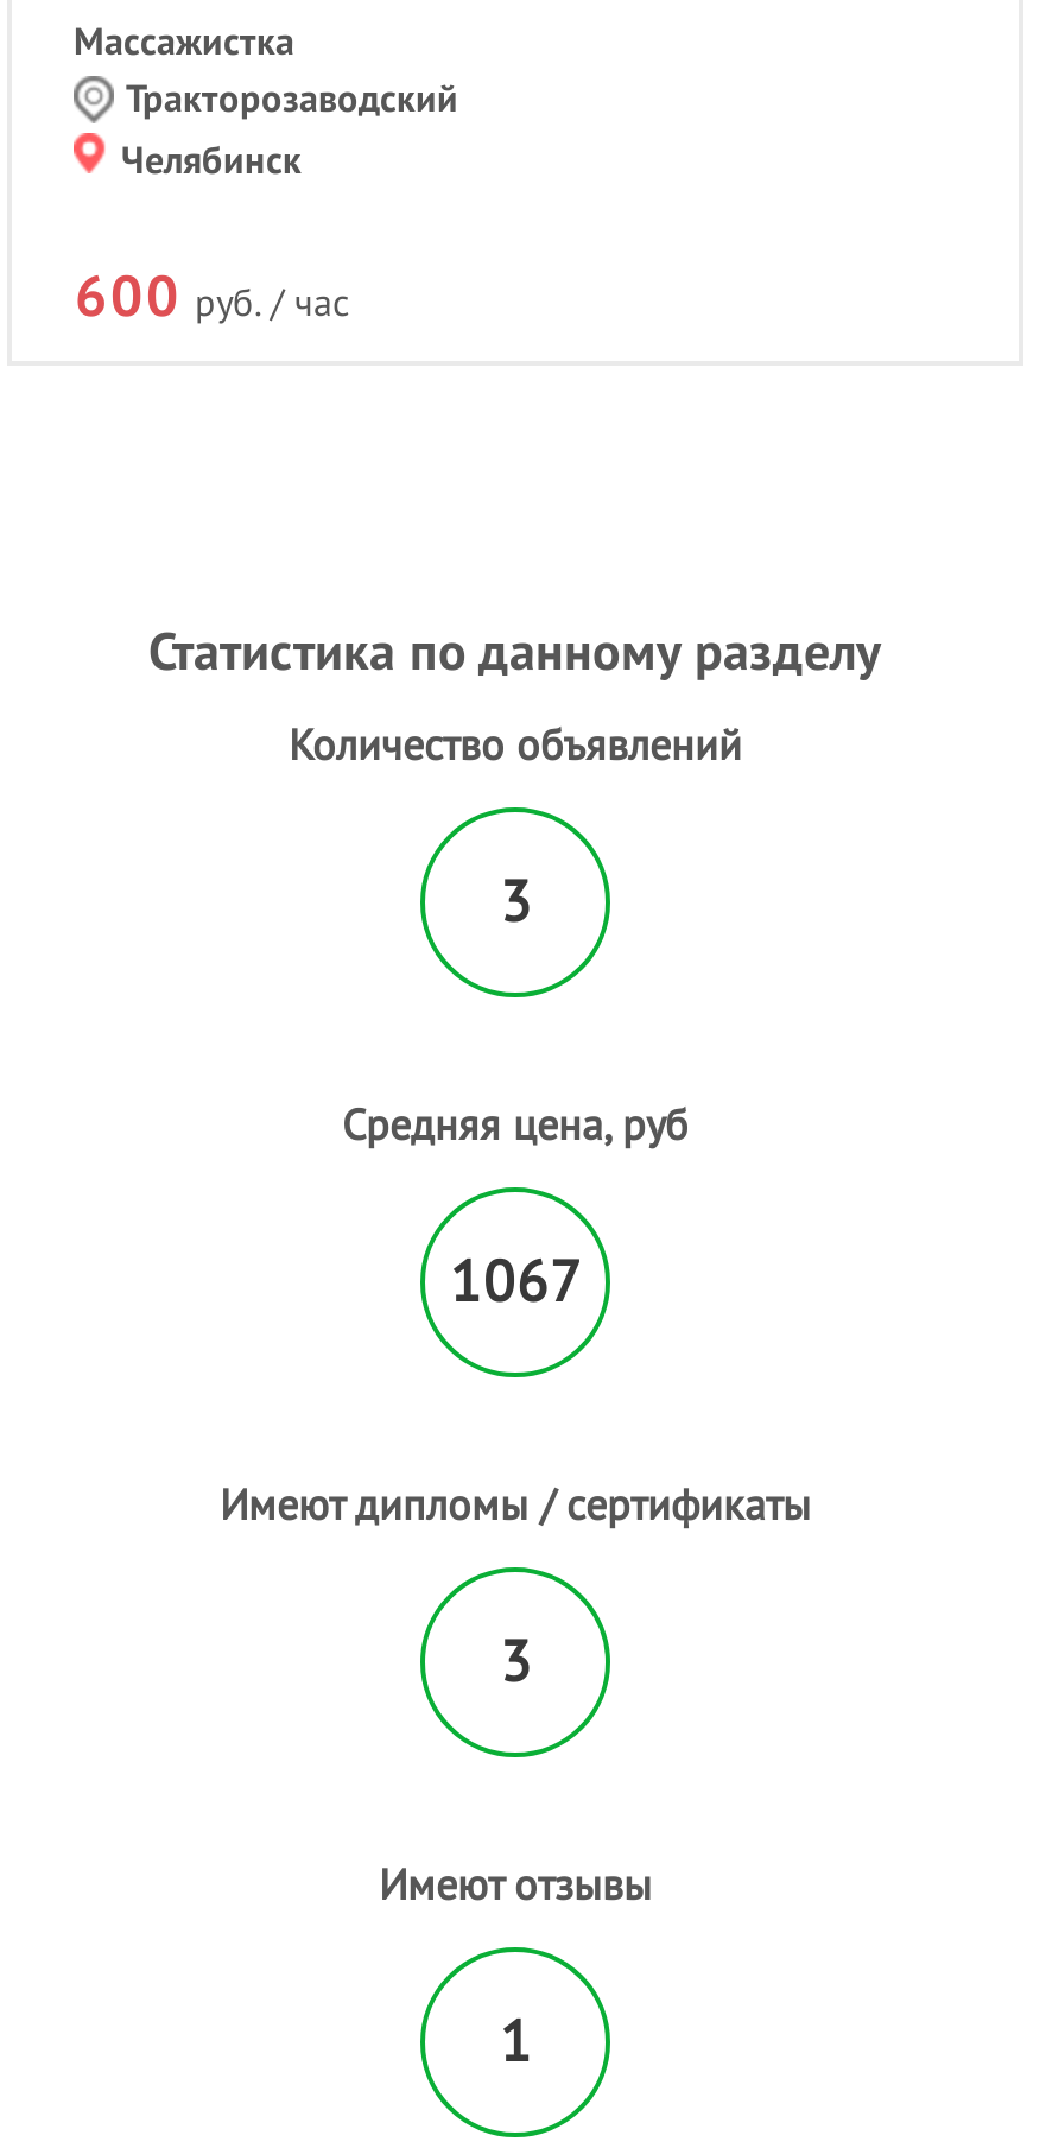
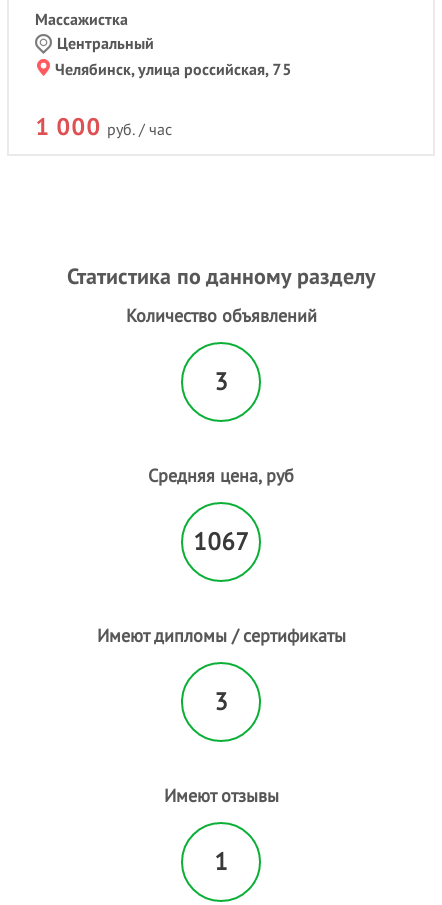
- Тракторозаводский
- Челябинск
+ Центральный
+ Челябинск, улица российская, 75

- 600 руб. / час
+ 1 000 руб. / час
